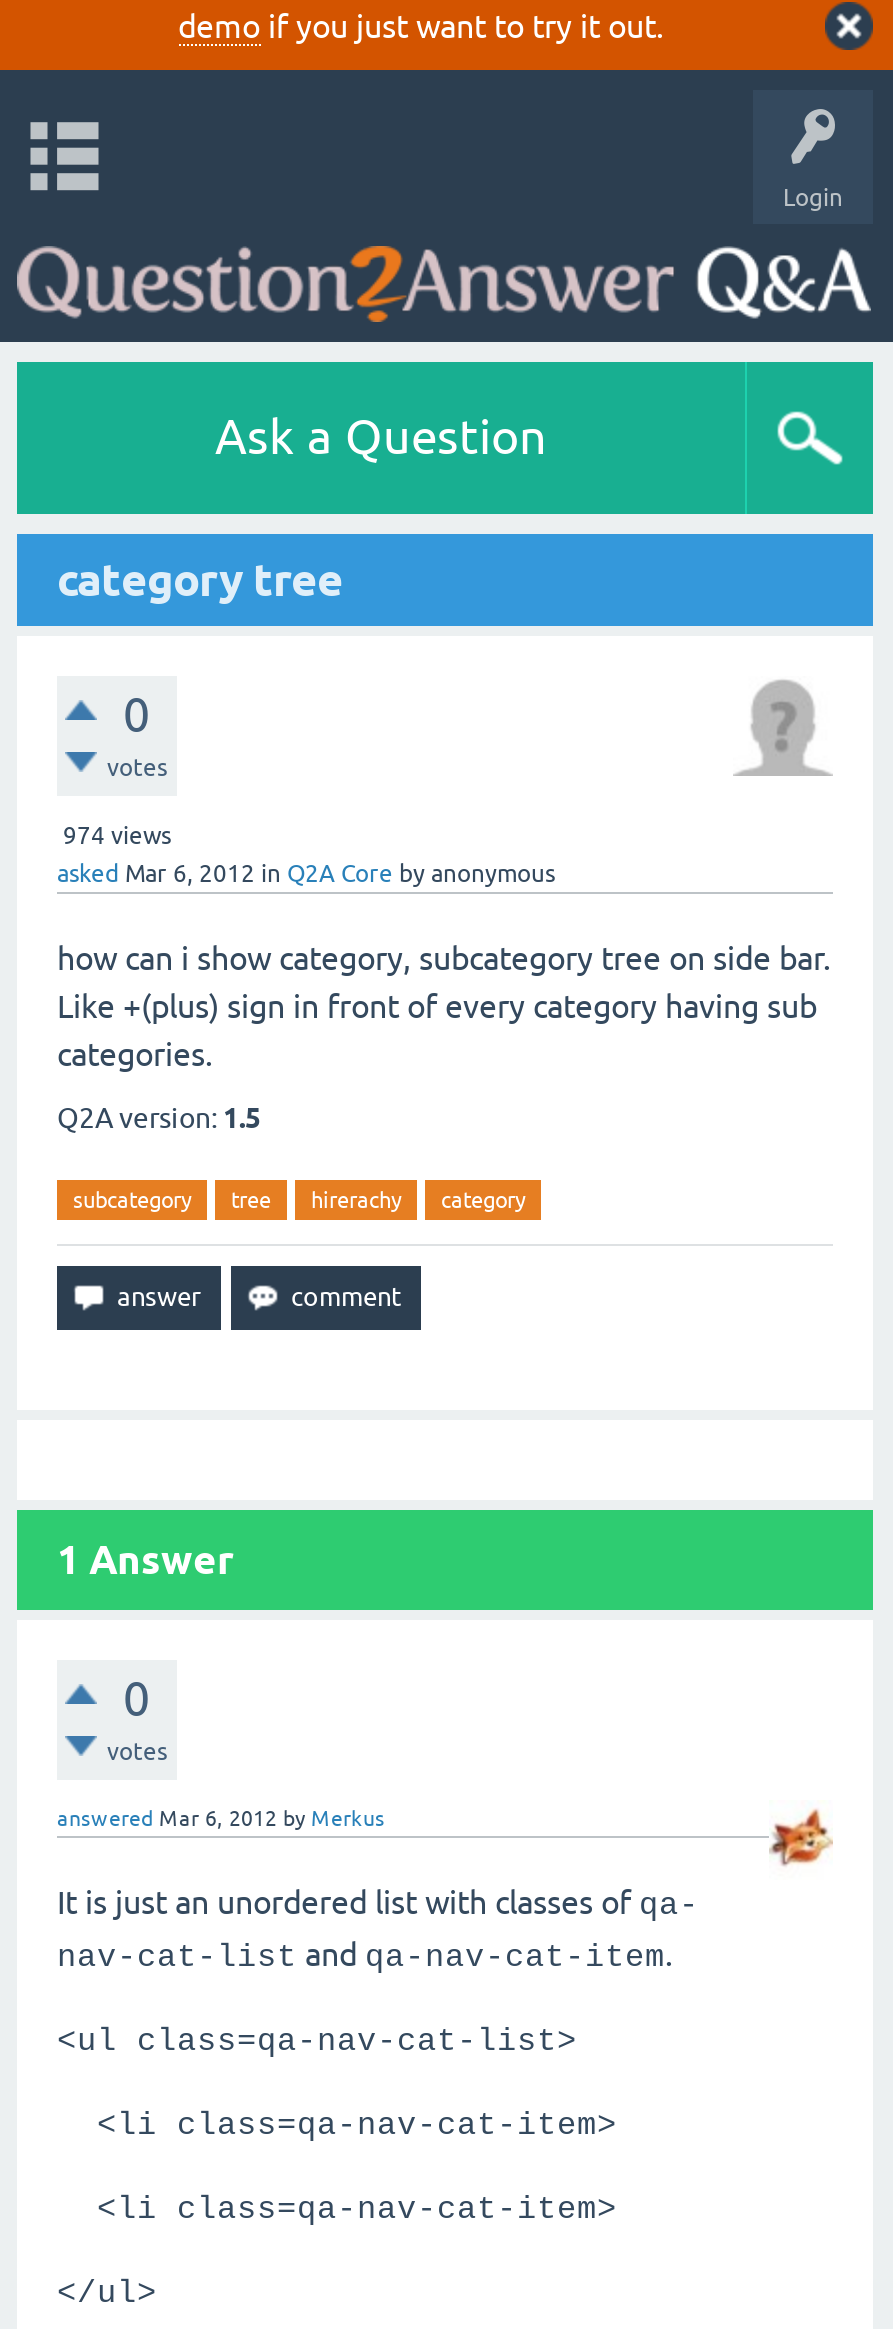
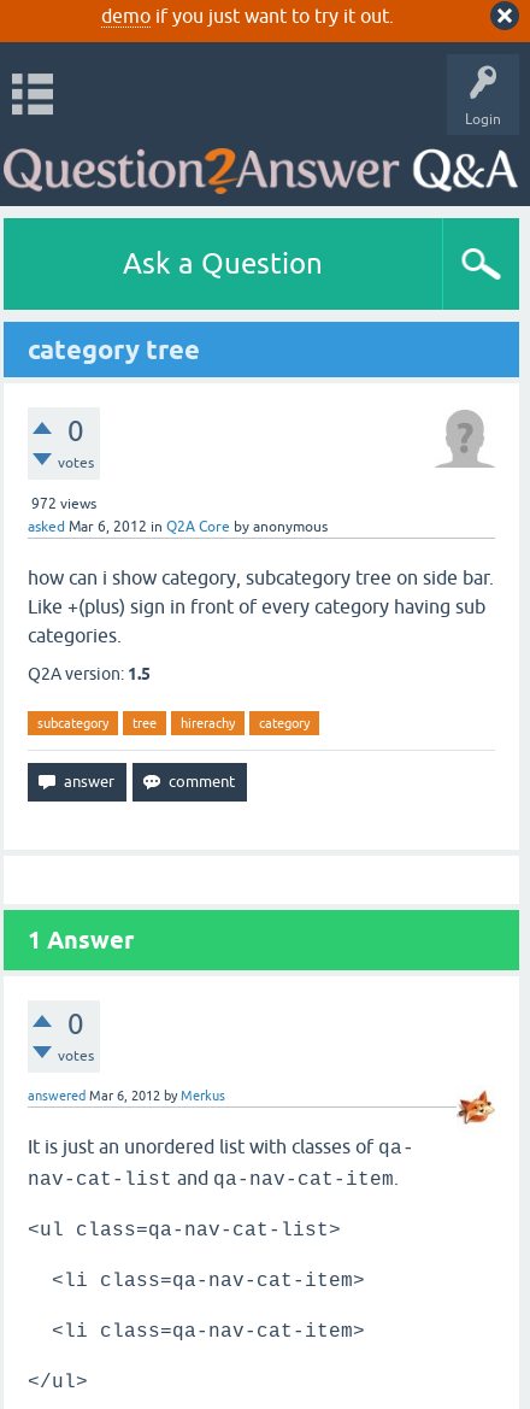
- 974 views
+ 972 views
